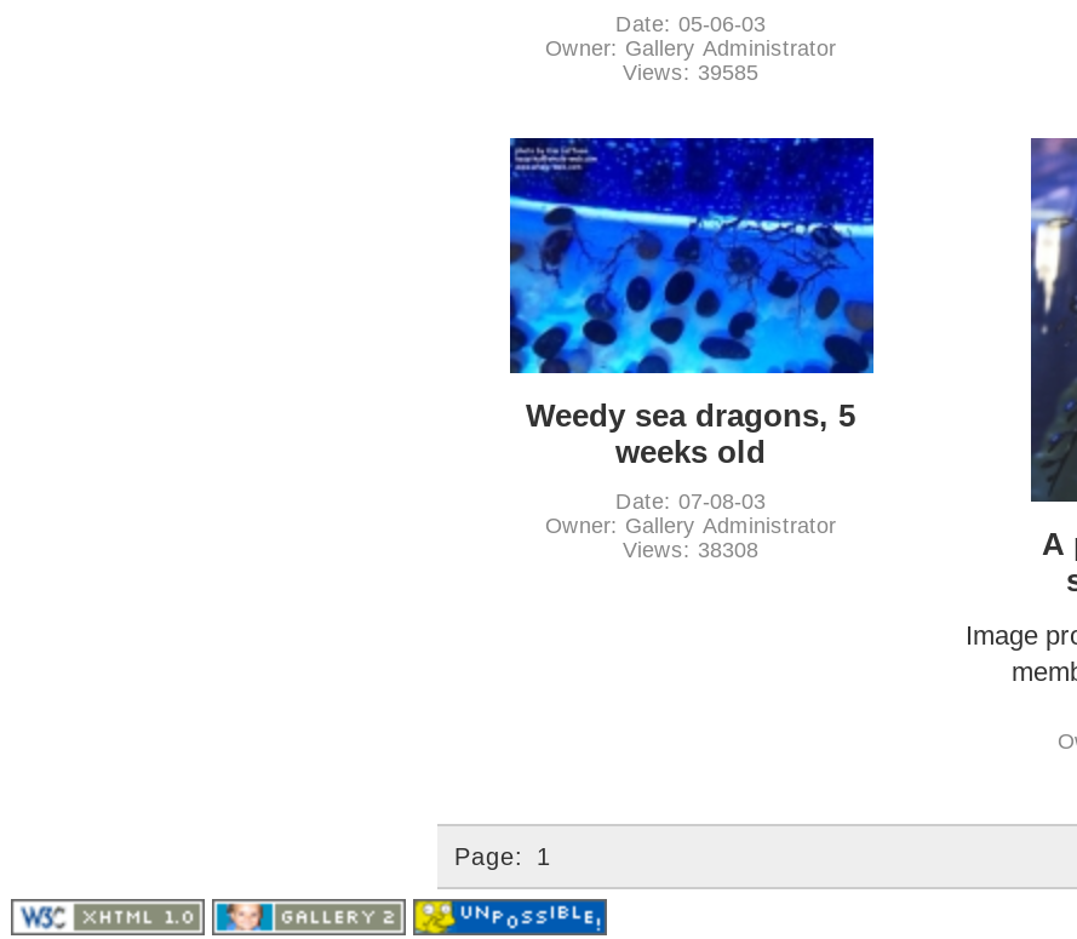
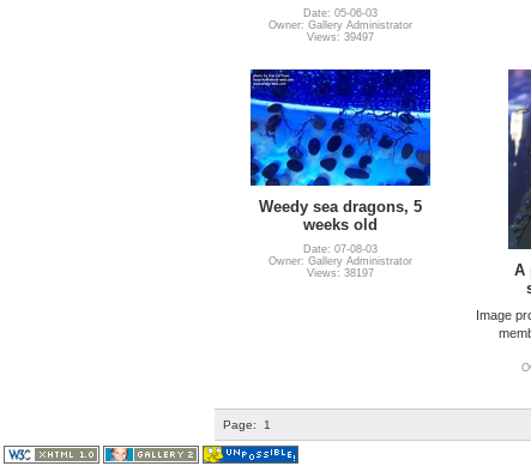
- Views: 39585
+ Views: 39497

- Views: 38308
+ Views: 38197
